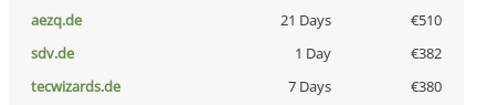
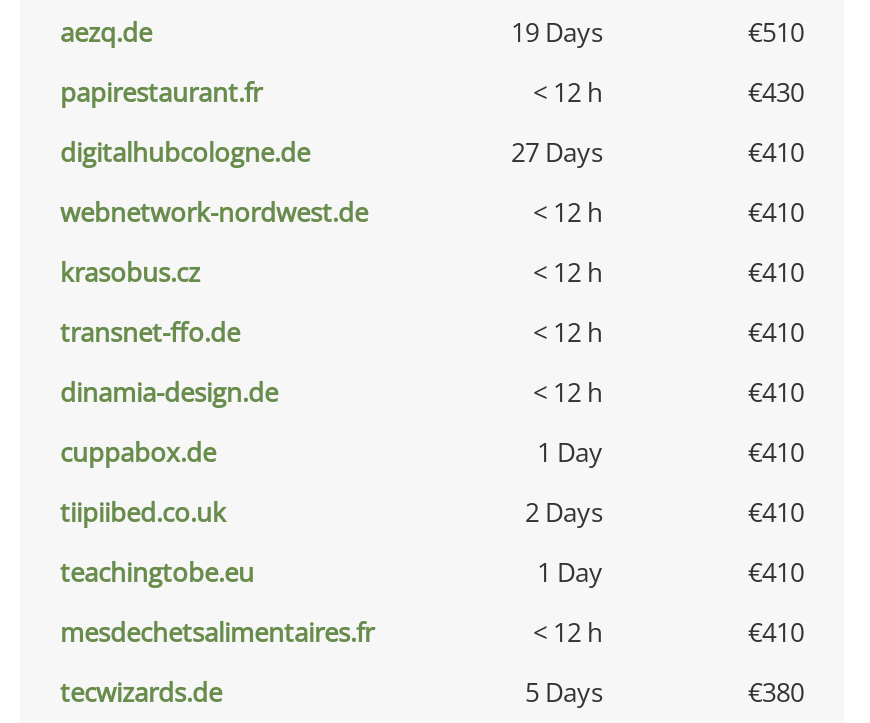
- 21 Days
+ 19 Days

- sdv.de
+ papirestaurant.fr
+ < 12 h
+ €430
+ digitalhubcologne.de
+ 27 Days
+ €410
+ webnetwork-nordwest.de
+ < 12 h
+ €410
+ krasobus.cz
+ < 12 h
+ €410
+ transnet-ffo.de
+ < 12 h
+ €410
+ dinamia-design.de
+ < 12 h
+ €410
+ cuppabox.de

- €382
+ €410
+ tiipiibed.co.uk
+ 2 Days
+ €410
+ teachingtobe.eu
+ 1 Day
+ €410
+ mesdechetsalimentaires.fr
+ < 12 h
+ €410

- 7 Days
+ 5 Days
